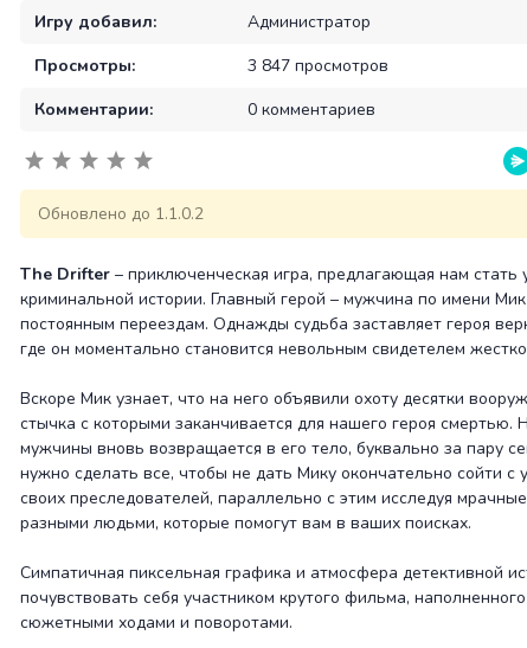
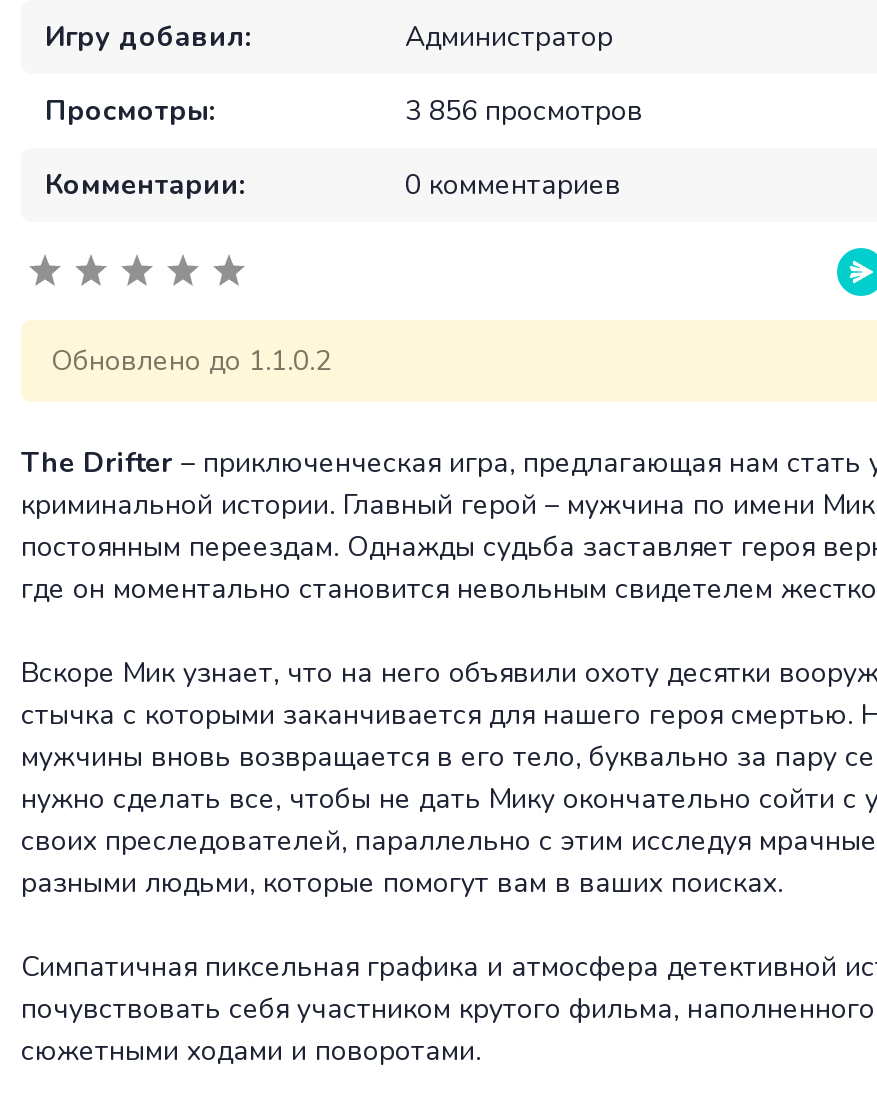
- 3 847 просмотров
+ 3 856 просмотров
